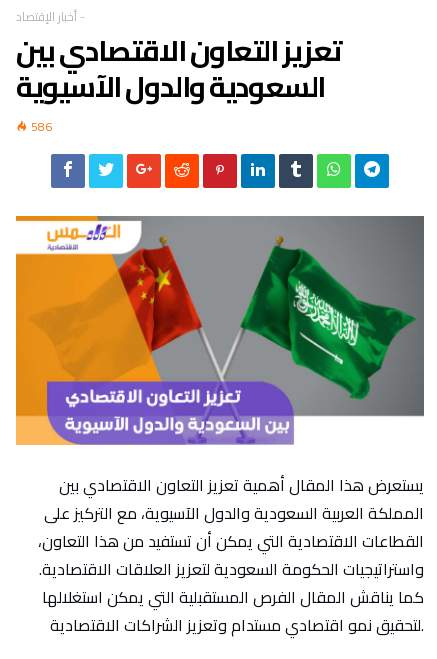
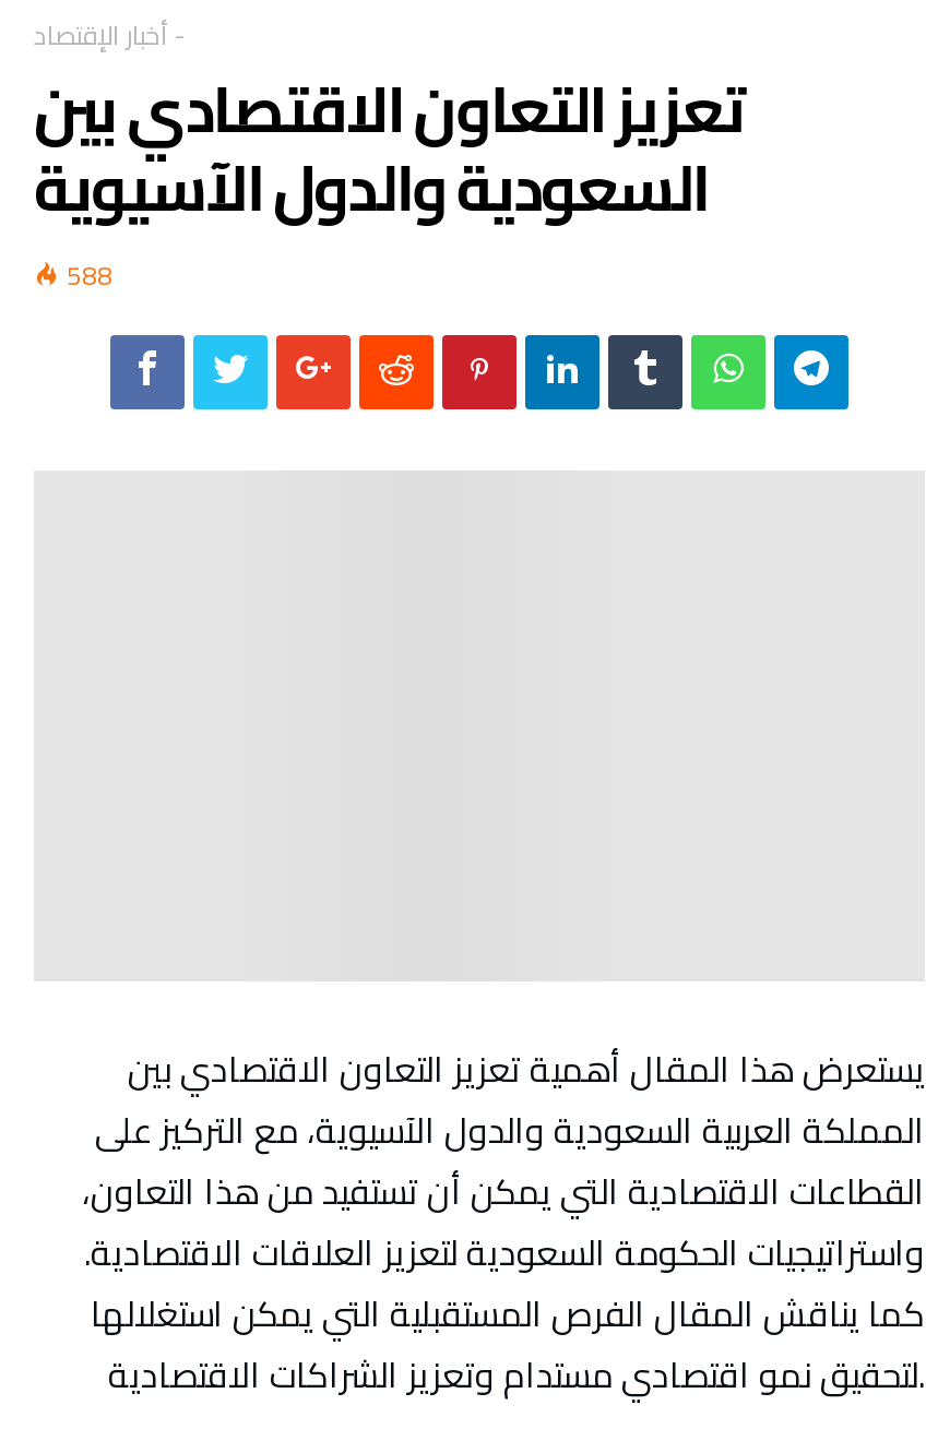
- 586
+ 588

- [image]
